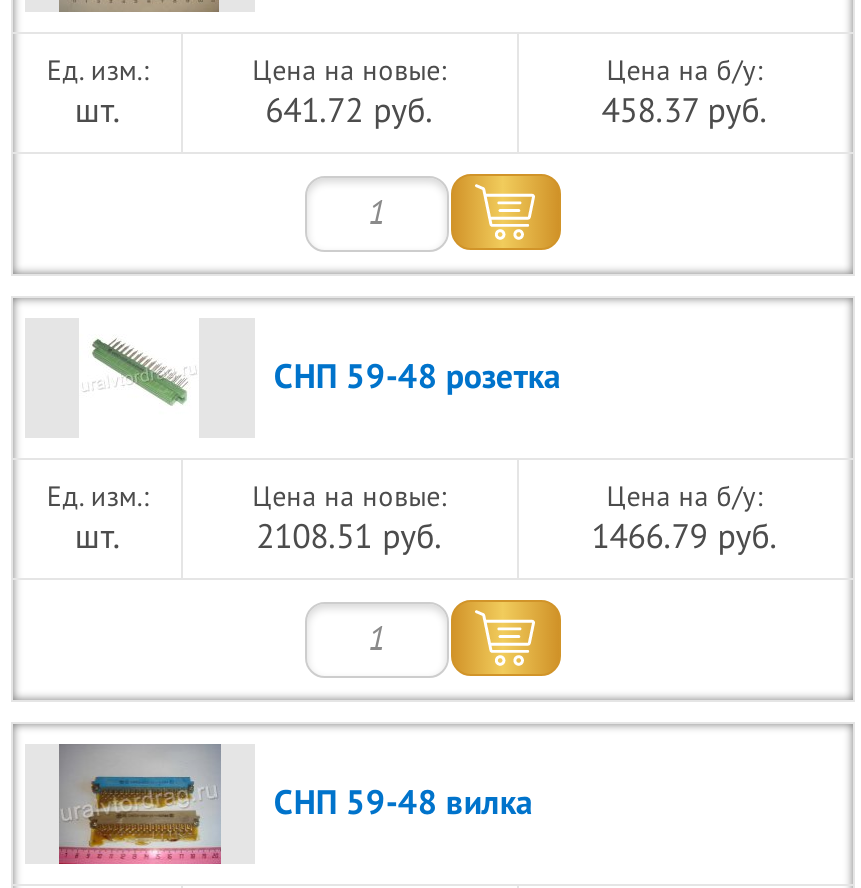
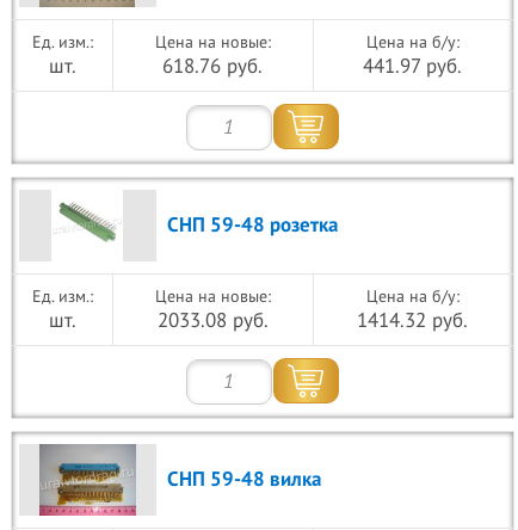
- 641.72 руб.
+ 618.76 руб.

- 458.37 руб.
+ 441.97 руб.

- 2108.51 руб.
+ 2033.08 руб.

- 1466.79 руб.
+ 1414.32 руб.
